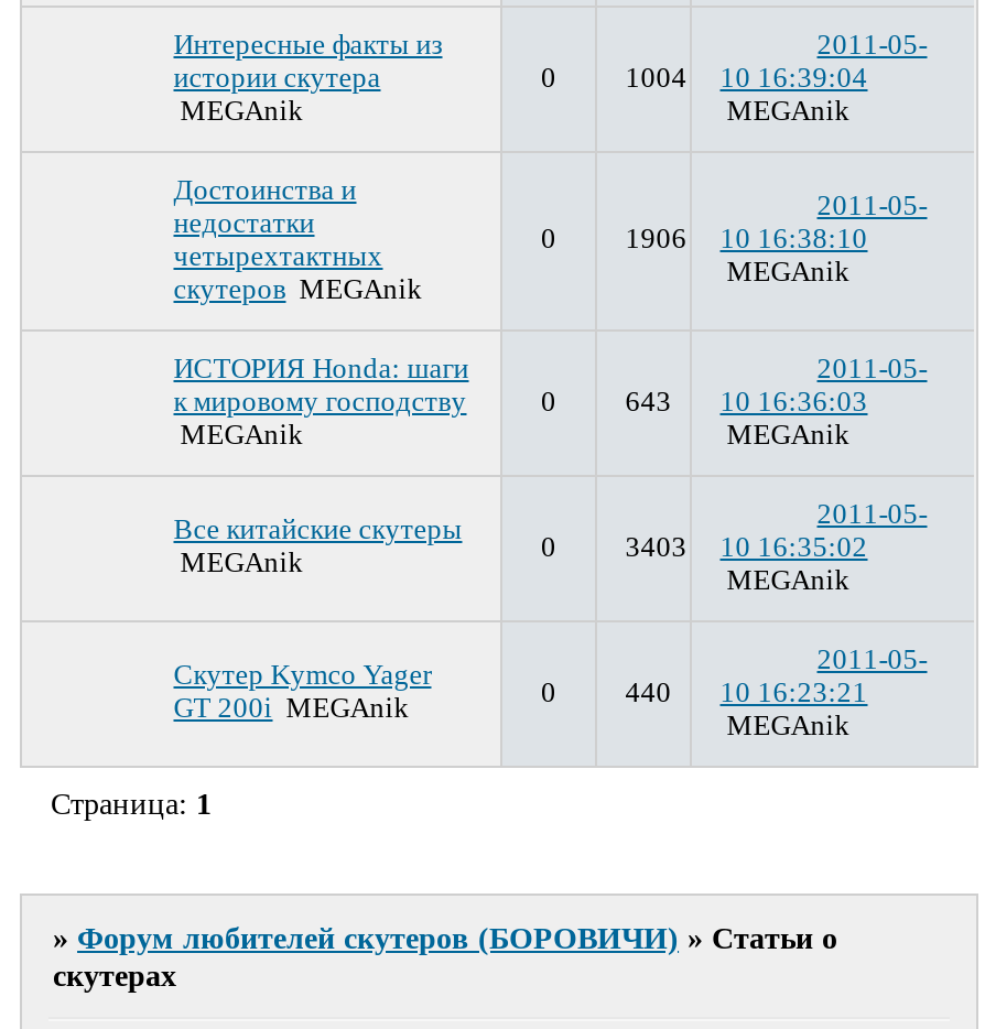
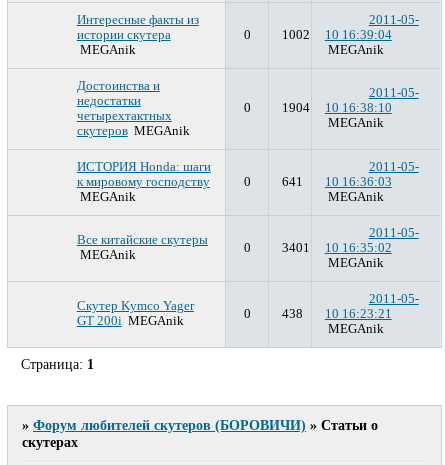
- 1004 10 16:39:04
+ 1002 10 16:39:04

- 1906 10 16:38:10
+ 1904 10 16:38:10

- 643 10 16:36:03
+ 641 10 16:36:03

- 3403 10 16:35:02
+ 3401 10 16:35:02

- 440 10 16:23:21
+ 438 10 16:23:21
